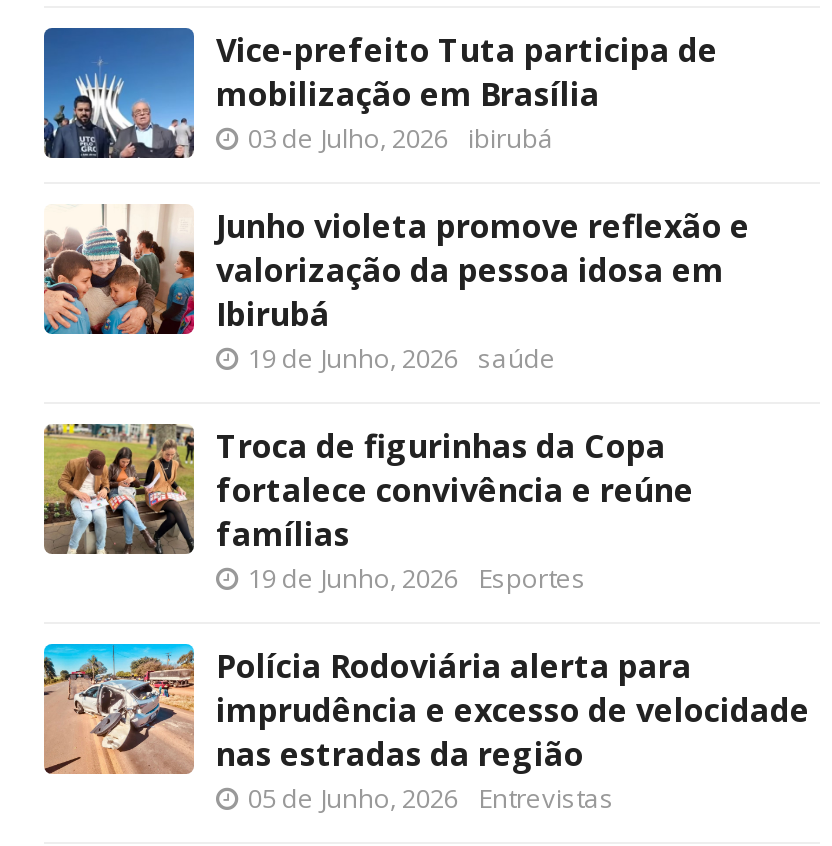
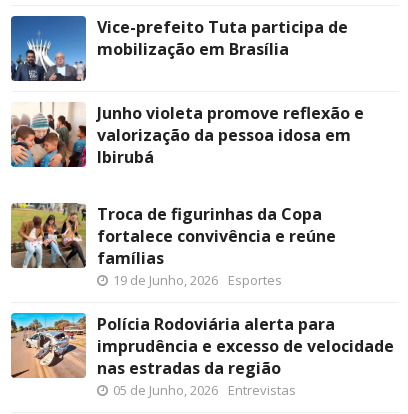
- 03 de Julho, 2026 ibirubá

- 19 de Junho, 2026 saúde
